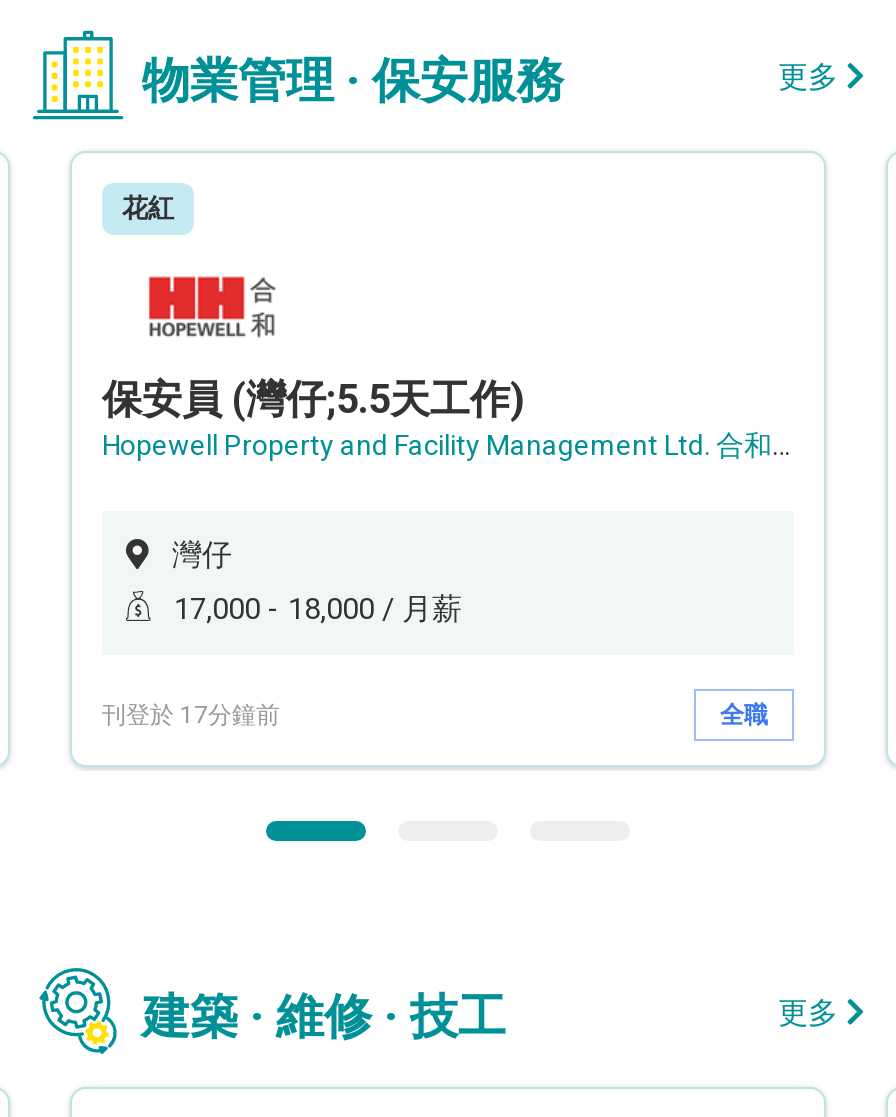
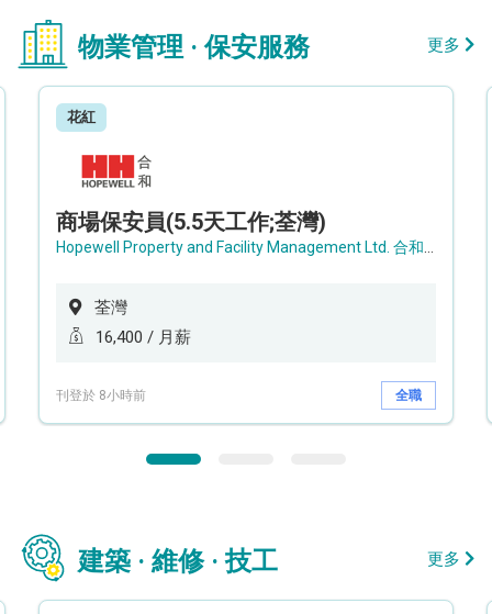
- 保安員 (灣仔;5.5天工作)
+ 商場保安員(5.5天工作;荃灣)

- 灣仔
+ 荃灣

- 17,000 - 18,000 / 月薪
+ 16,400 / 月薪

- 刊登於 17分鐘前
+ 刊登於 8小時前
